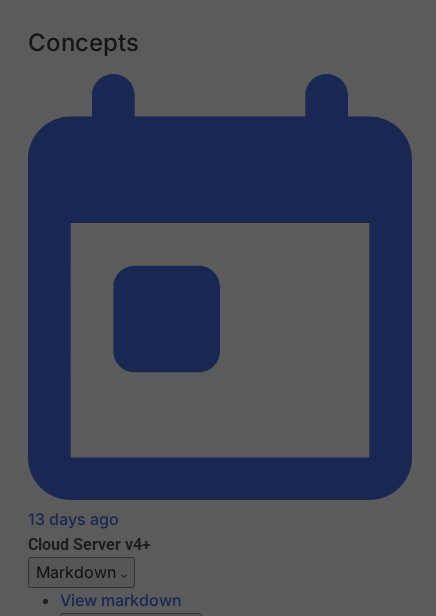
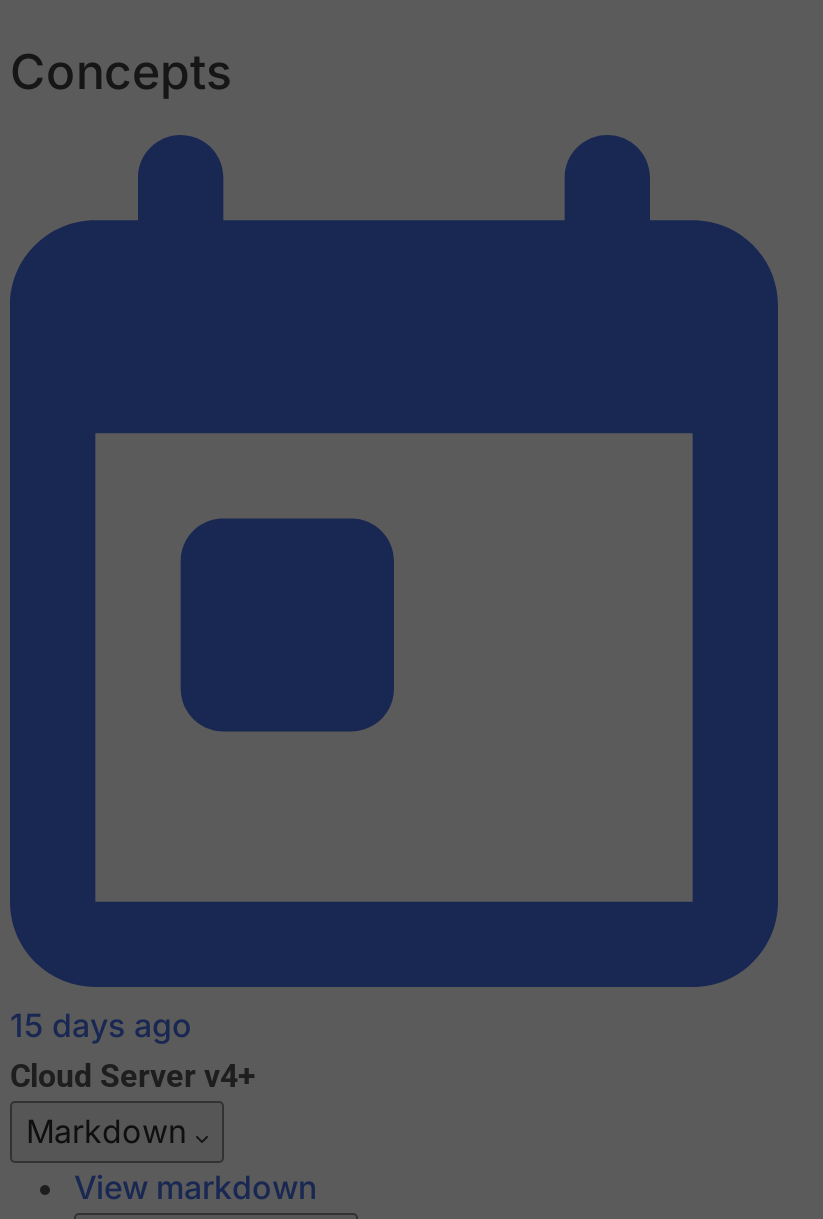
- 13 days ago
+ 15 days ago
